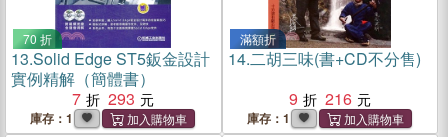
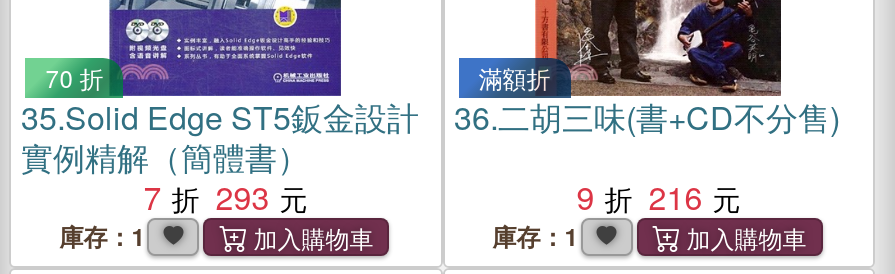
- 13.Solid Edge ST5鈑金設計
+ 35.Solid Edge ST5鈑金設計

- 14.二胡三味(書+CD不分售)
+ 36.二胡三味(書+CD不分售)
